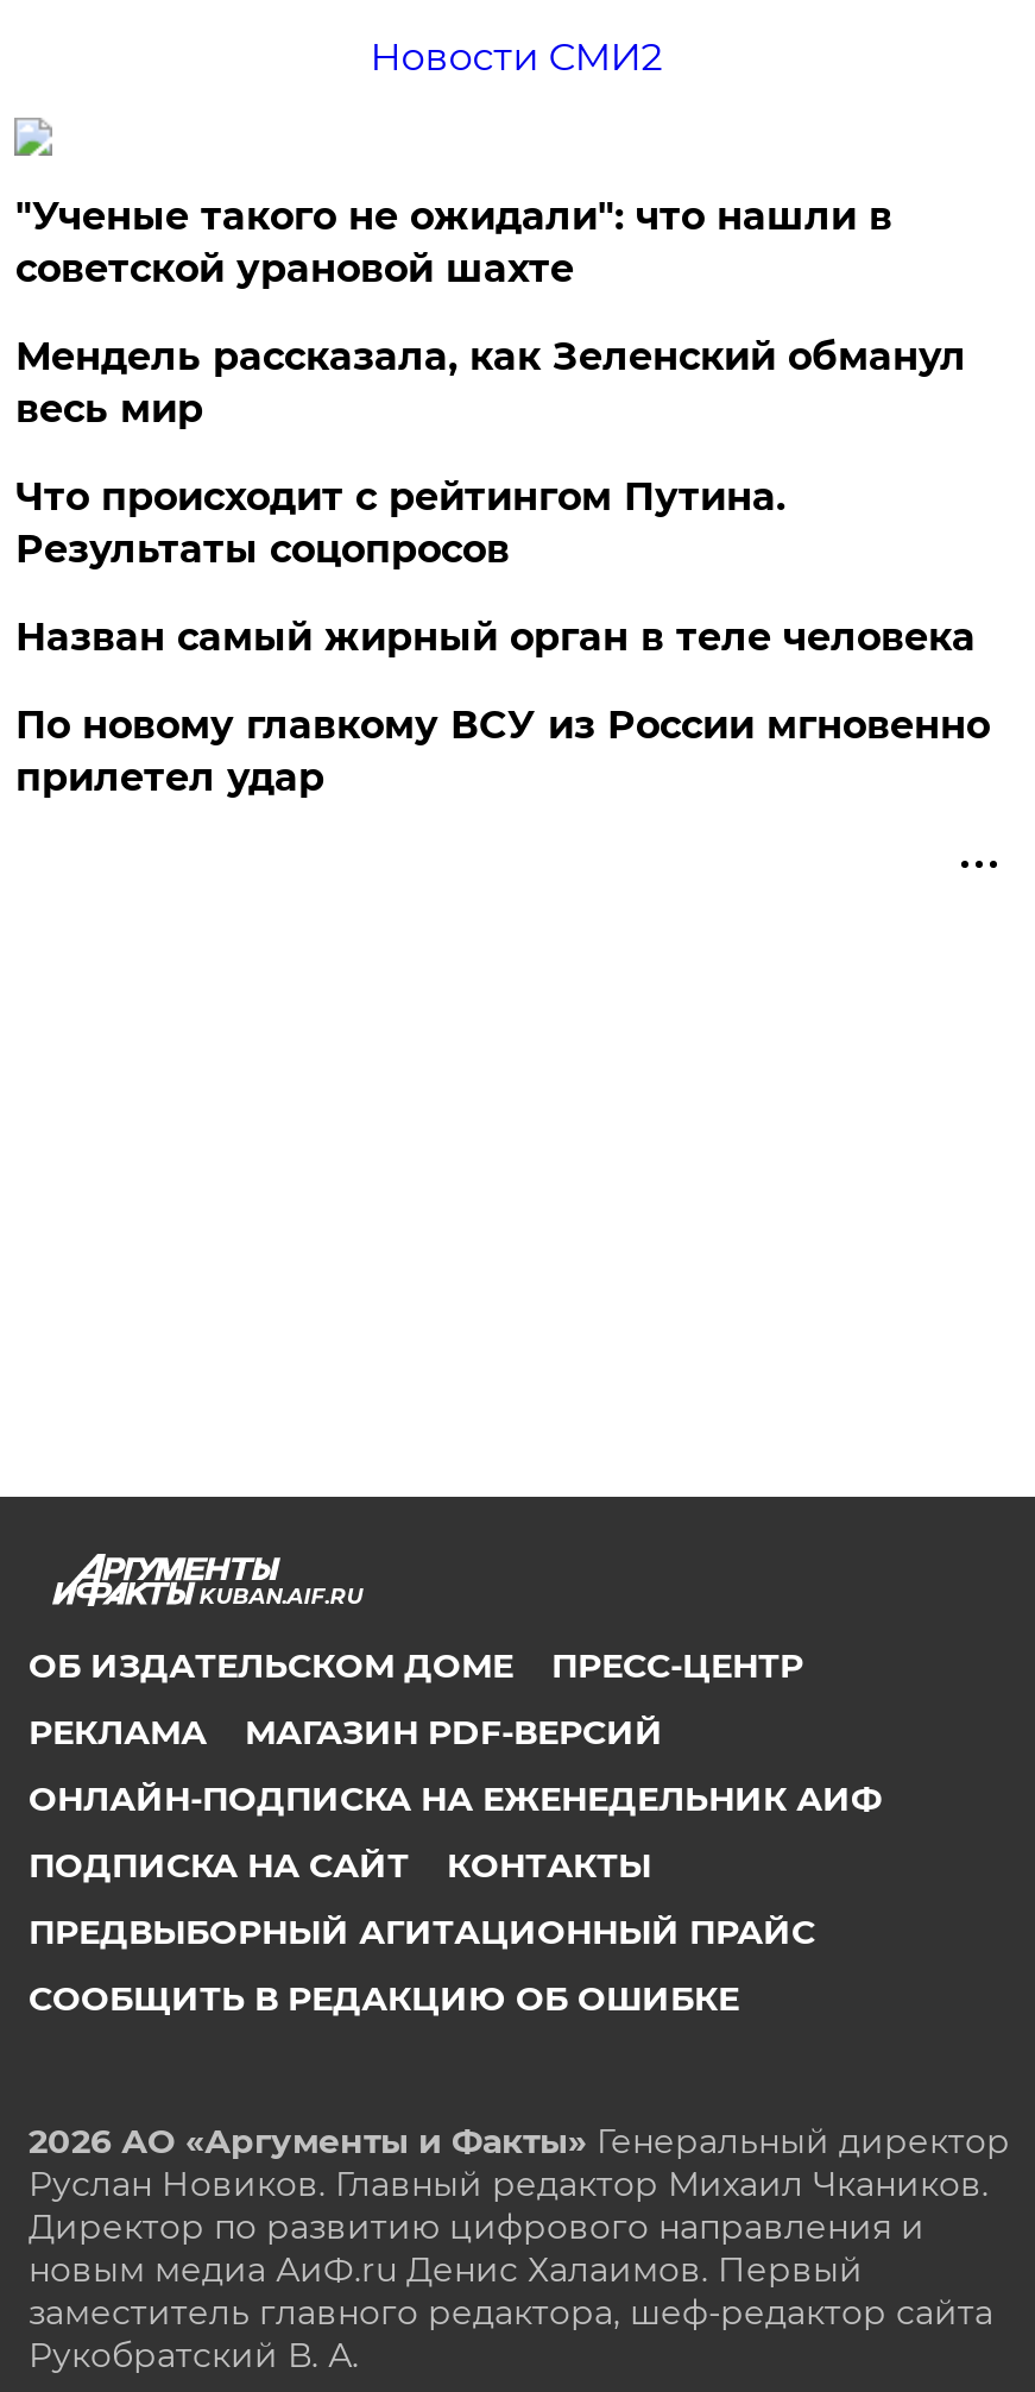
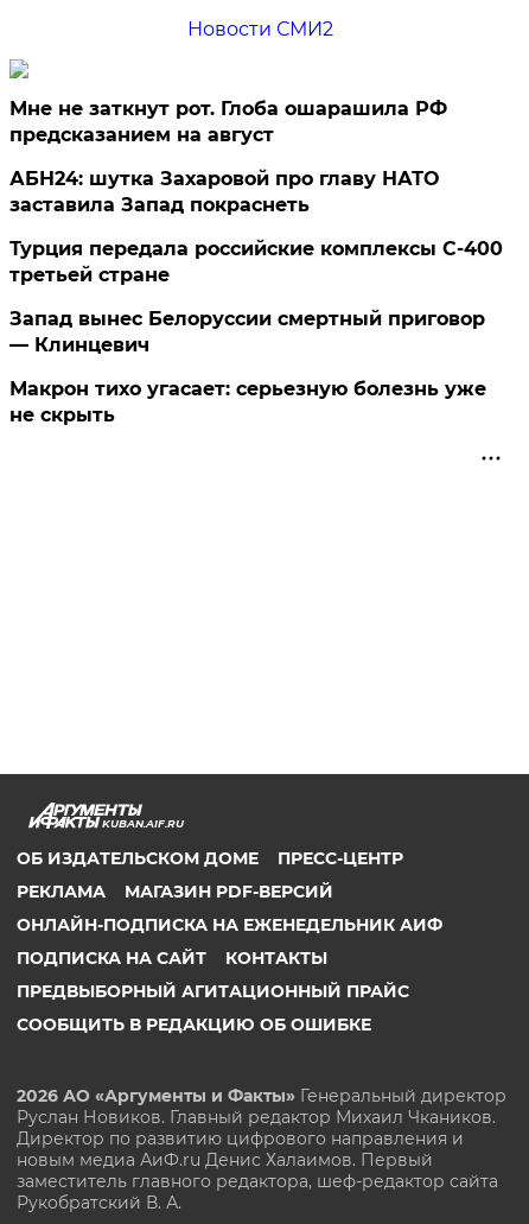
- "Ученые такого не ожидали": что нашли в
- советской урановой шахте
+ Мне не заткнут рот. Глоба ошарашила РФ
+ предсказанием на август

- Мендель рассказала, как Зеленский обманул
- весь мир
+ АБН24: шутка Захаровой про главу НАТО
+ заставила Запад покраснеть

- Что происходит с рейтингом Путина.
- Результаты соцопросов
+ Турция передала российские комплексы С-400
+ третьей стране

- Назван самый жирный орган в теле человека
+ Запад вынес Белоруссии смертный приговор
+ — Клинцевич

- По новому главкому ВСУ из России мгновенно
- прилетел удар
+ Макрон тихо угасает: серьезную болезнь уже
+ не скрыть
